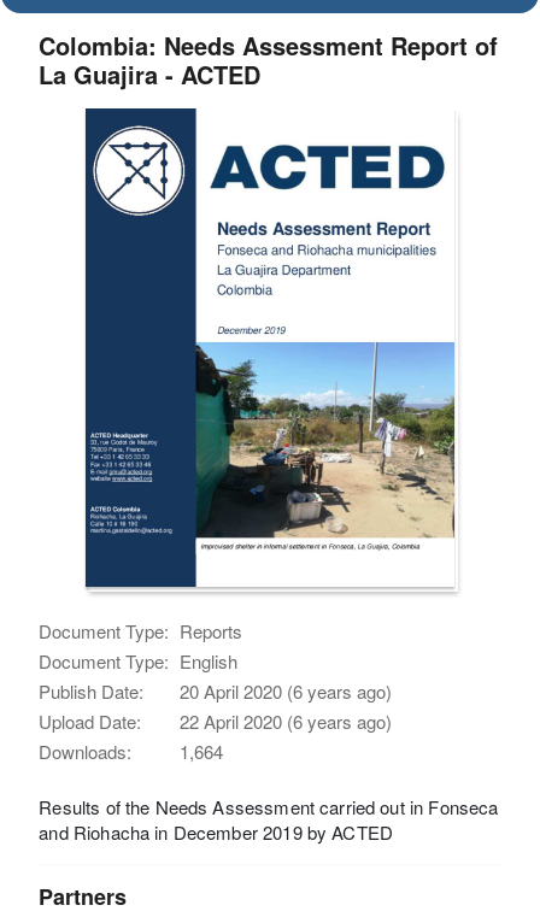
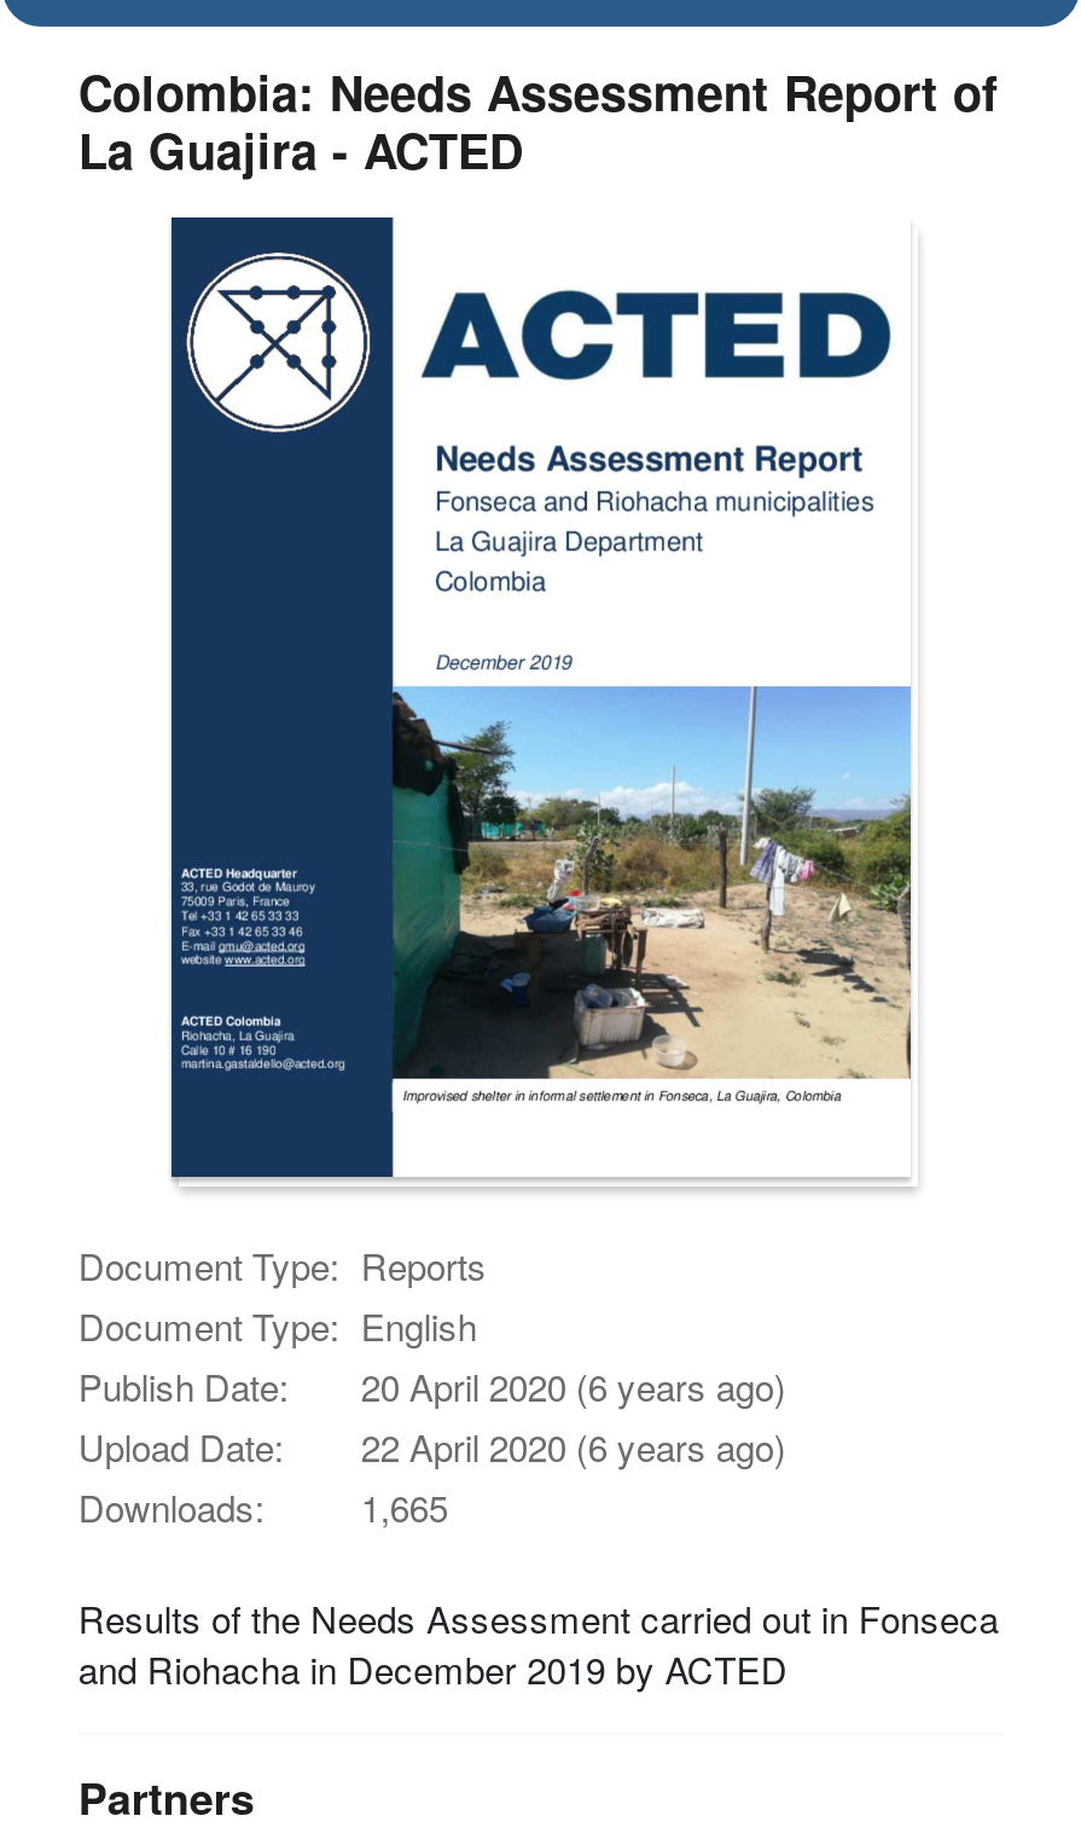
- Downloads: 1,664
+ Downloads: 1,665
